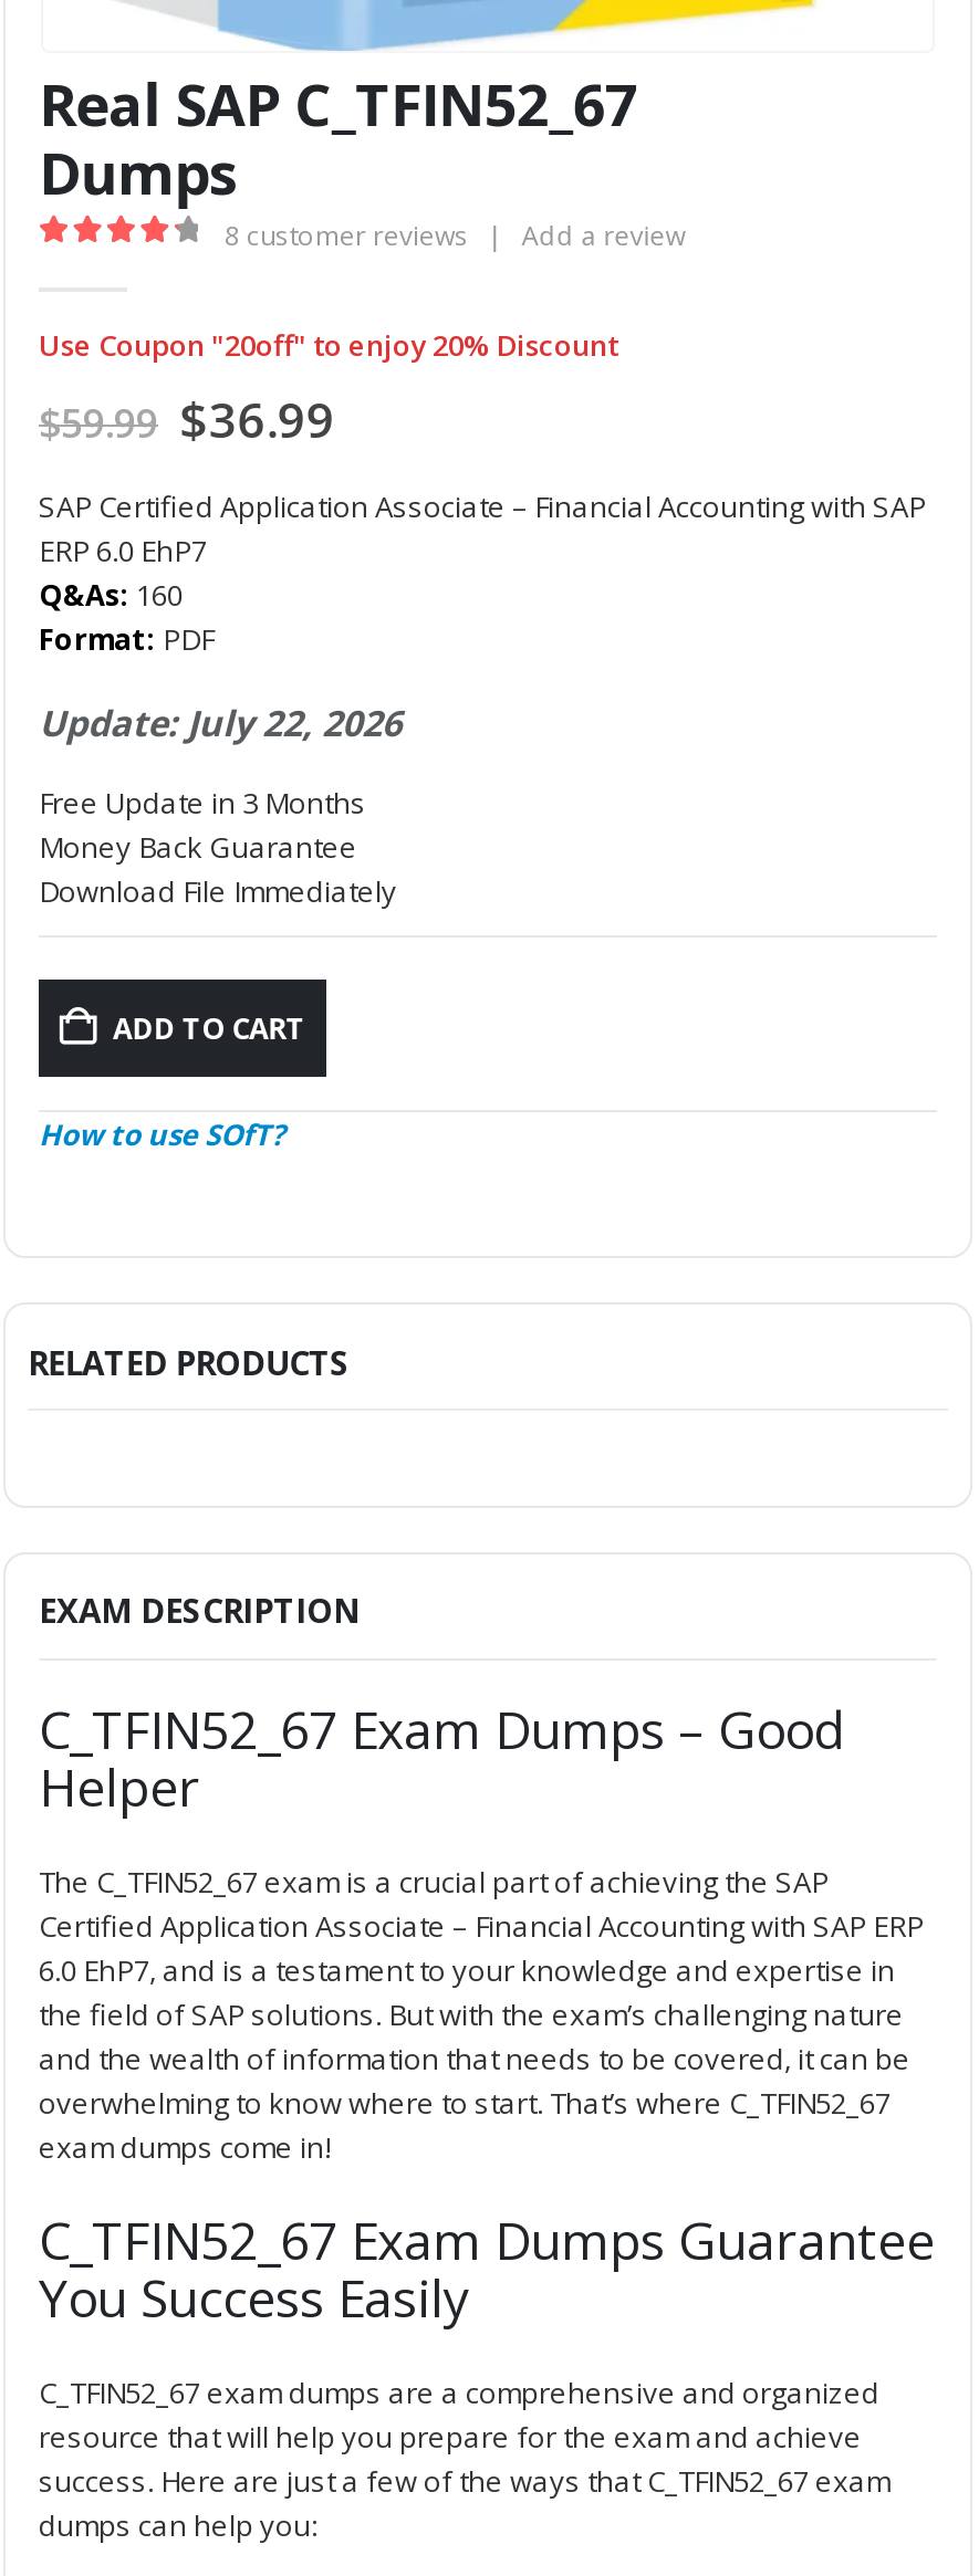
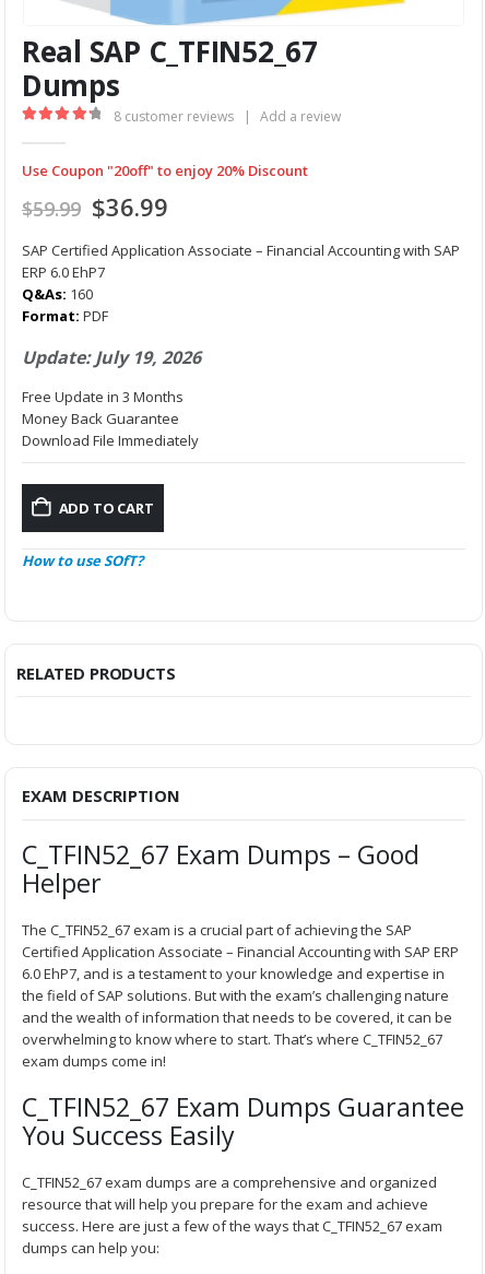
- Update: July 22, 2026
+ Update: July 19, 2026
